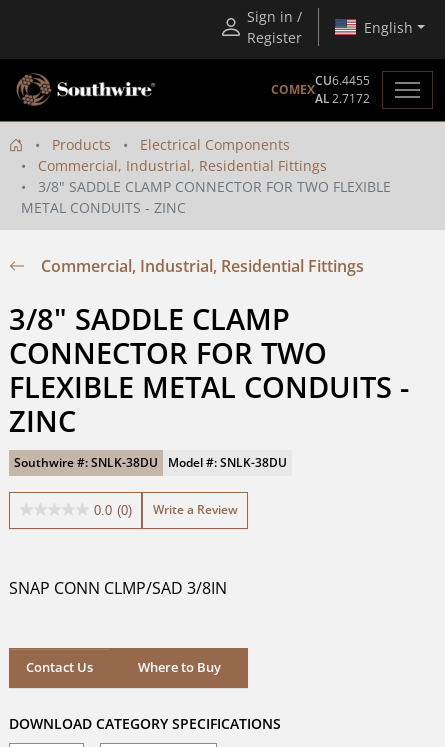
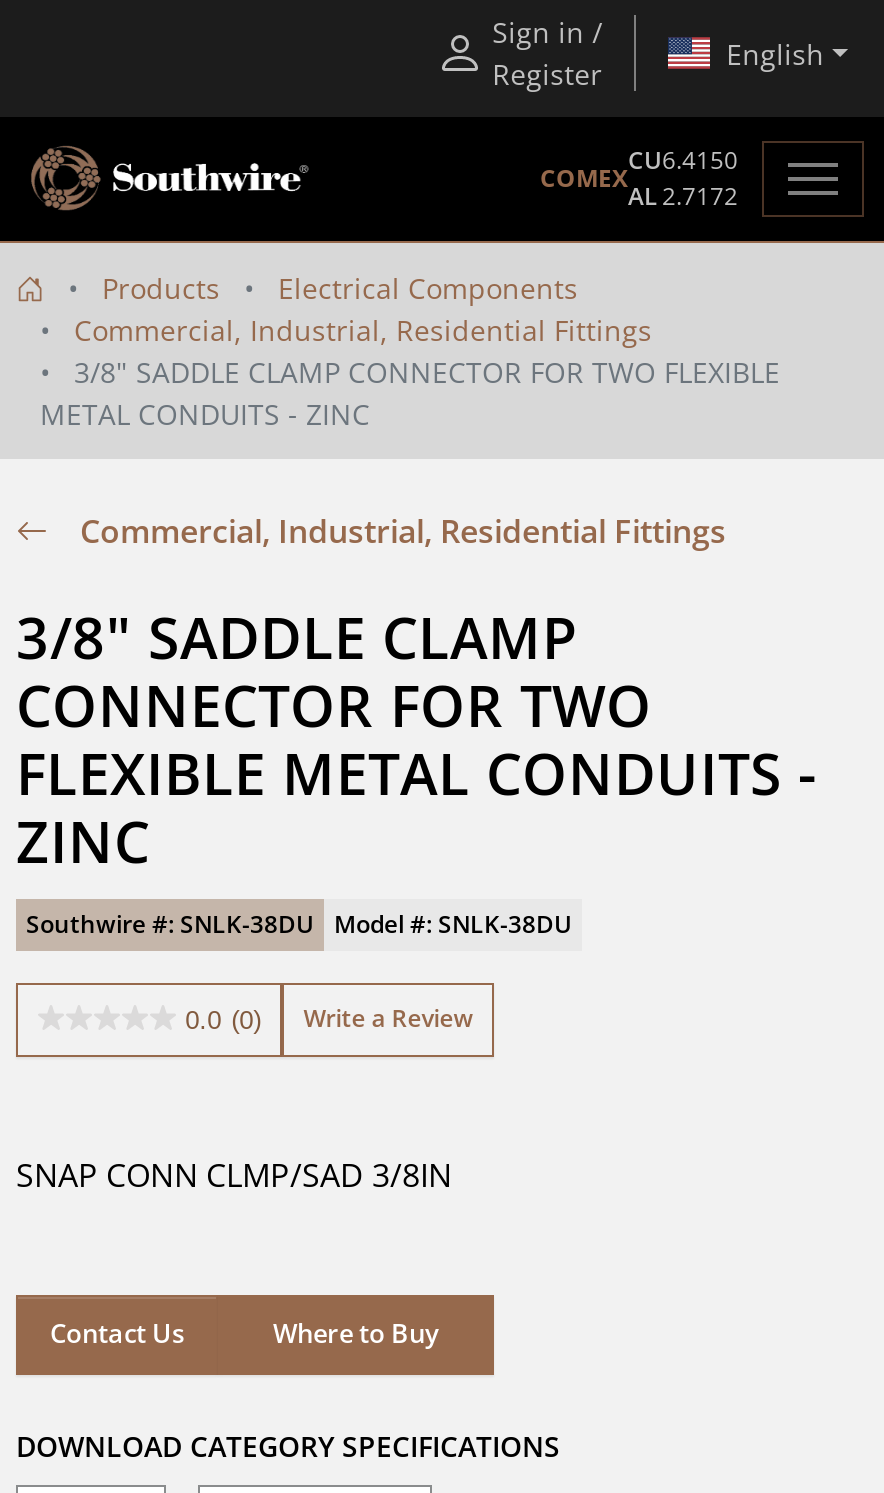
- CU6.4455
+ CU6.4150
